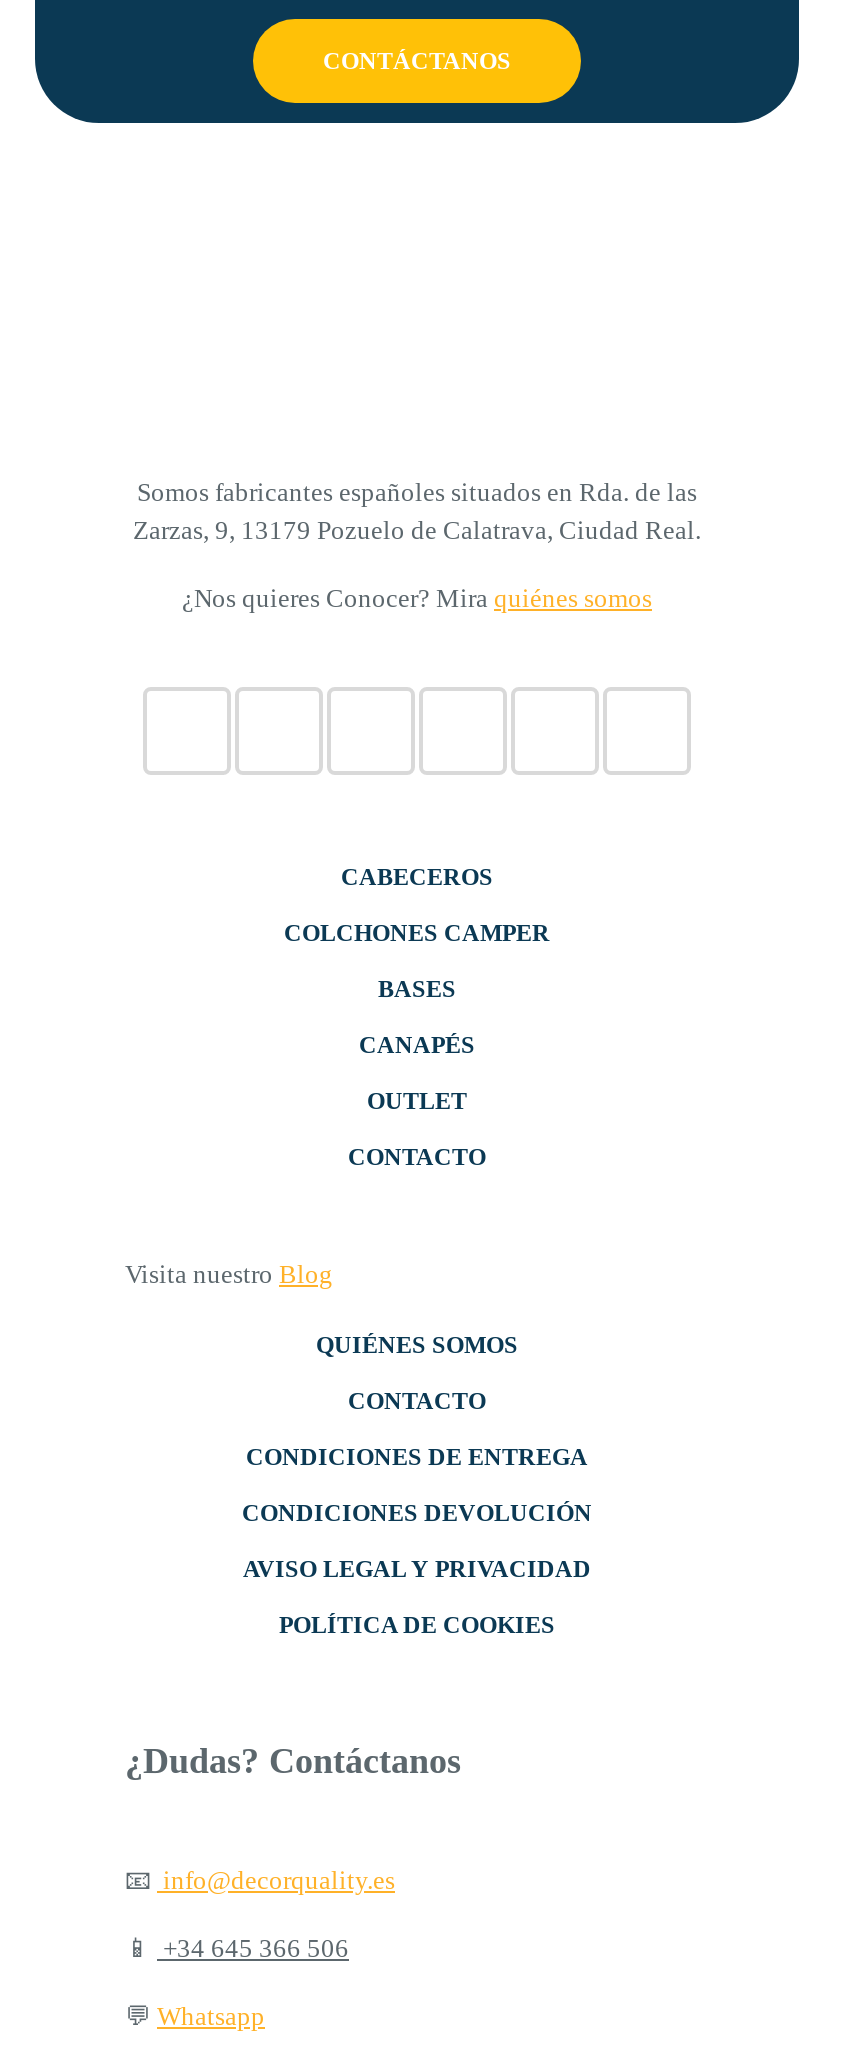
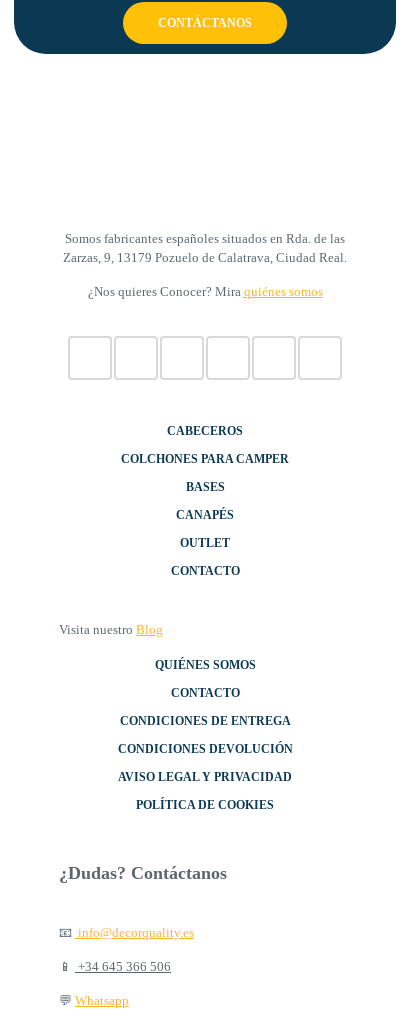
- COLCHONES CAMPER
+ COLCHONES PARA CAMPER
